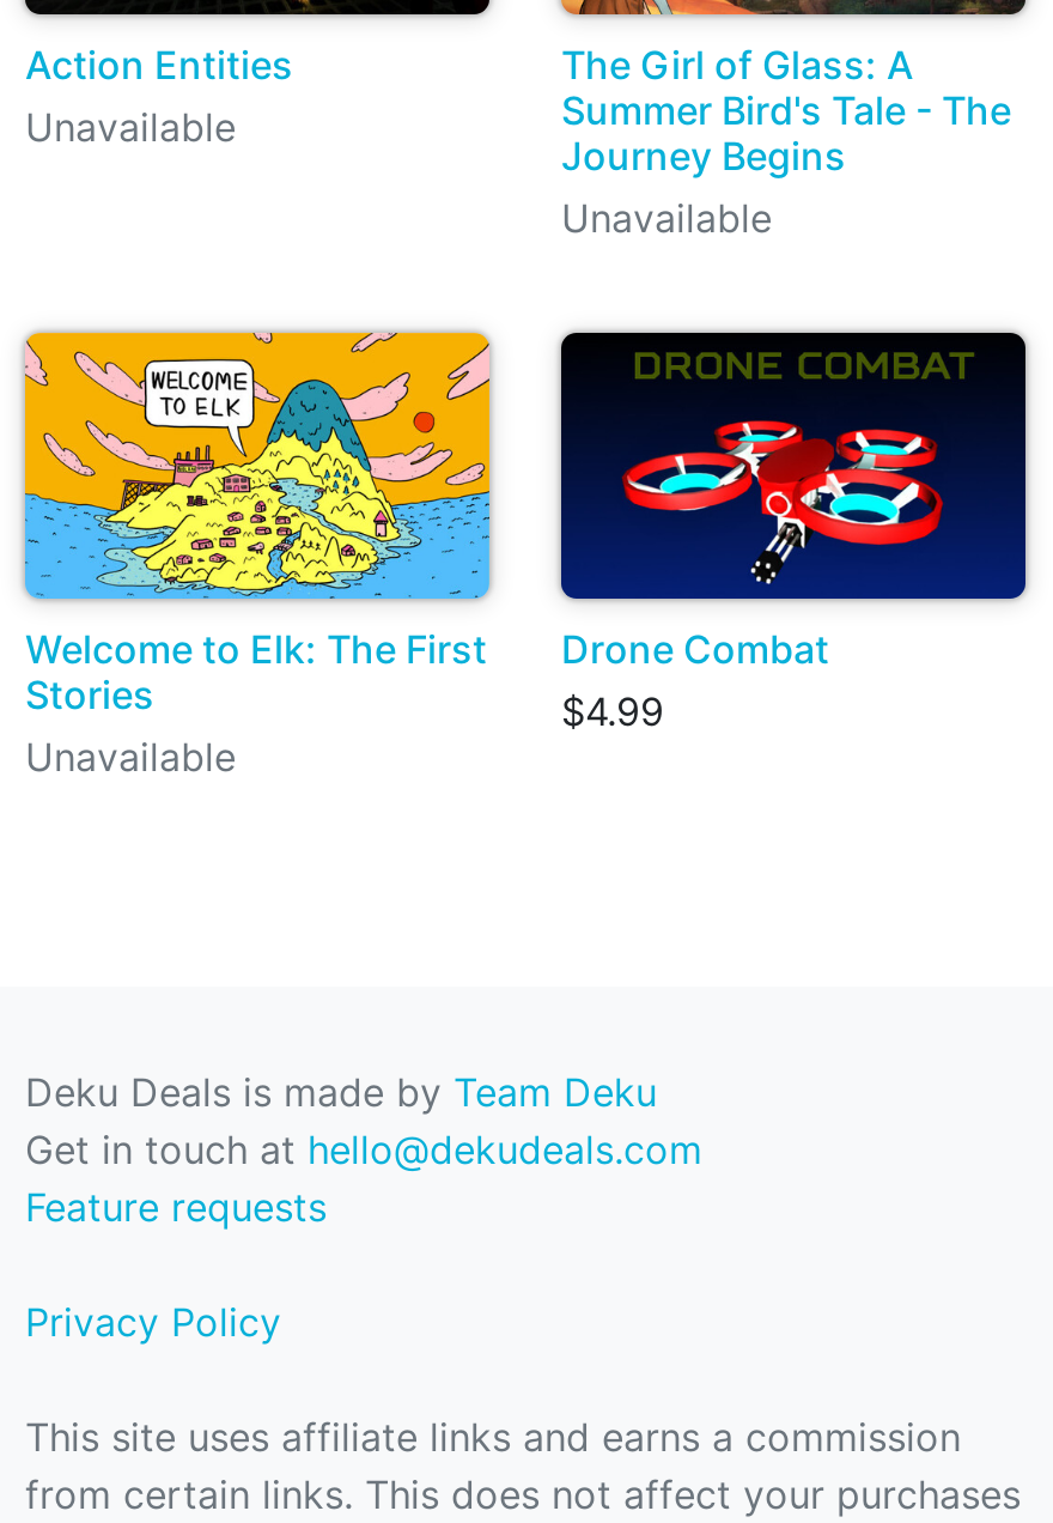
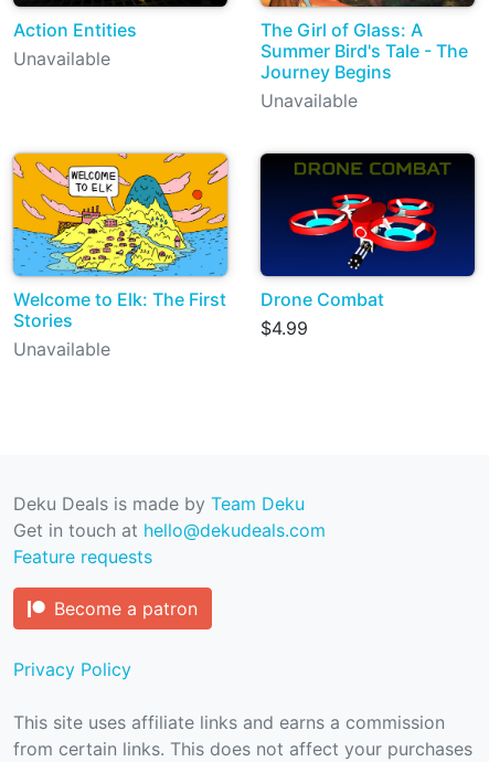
+ Become a patron
